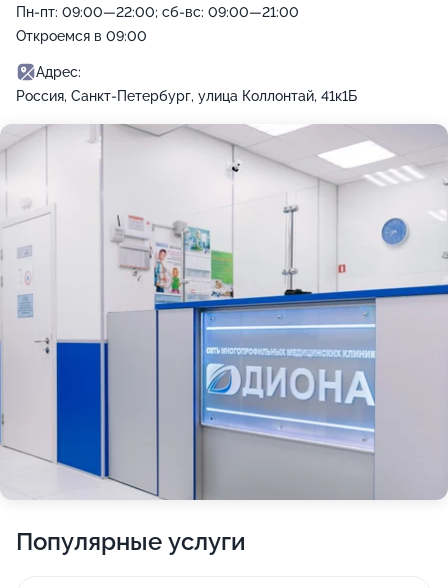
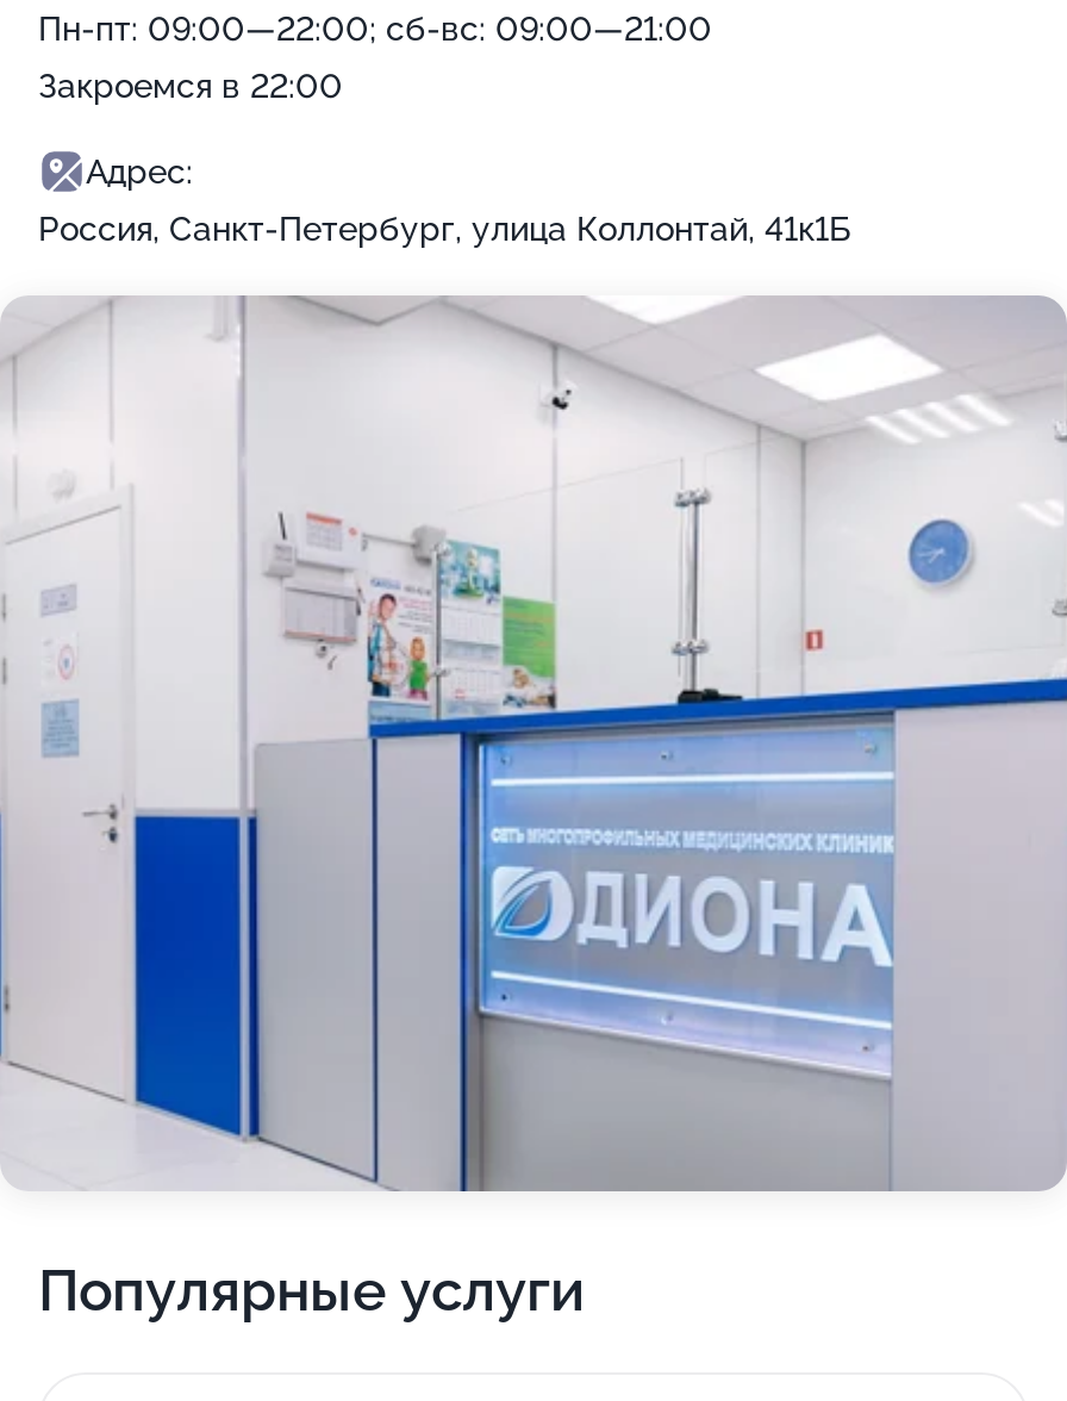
- Откроемся в 09:00
+ Закроемся в 22:00
